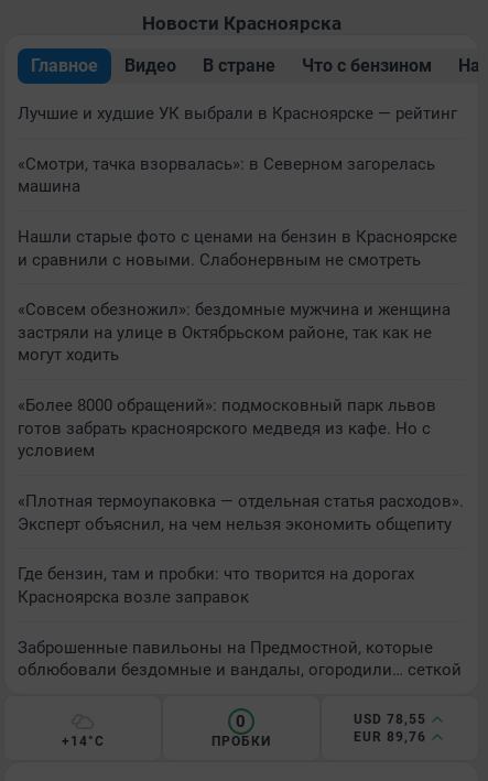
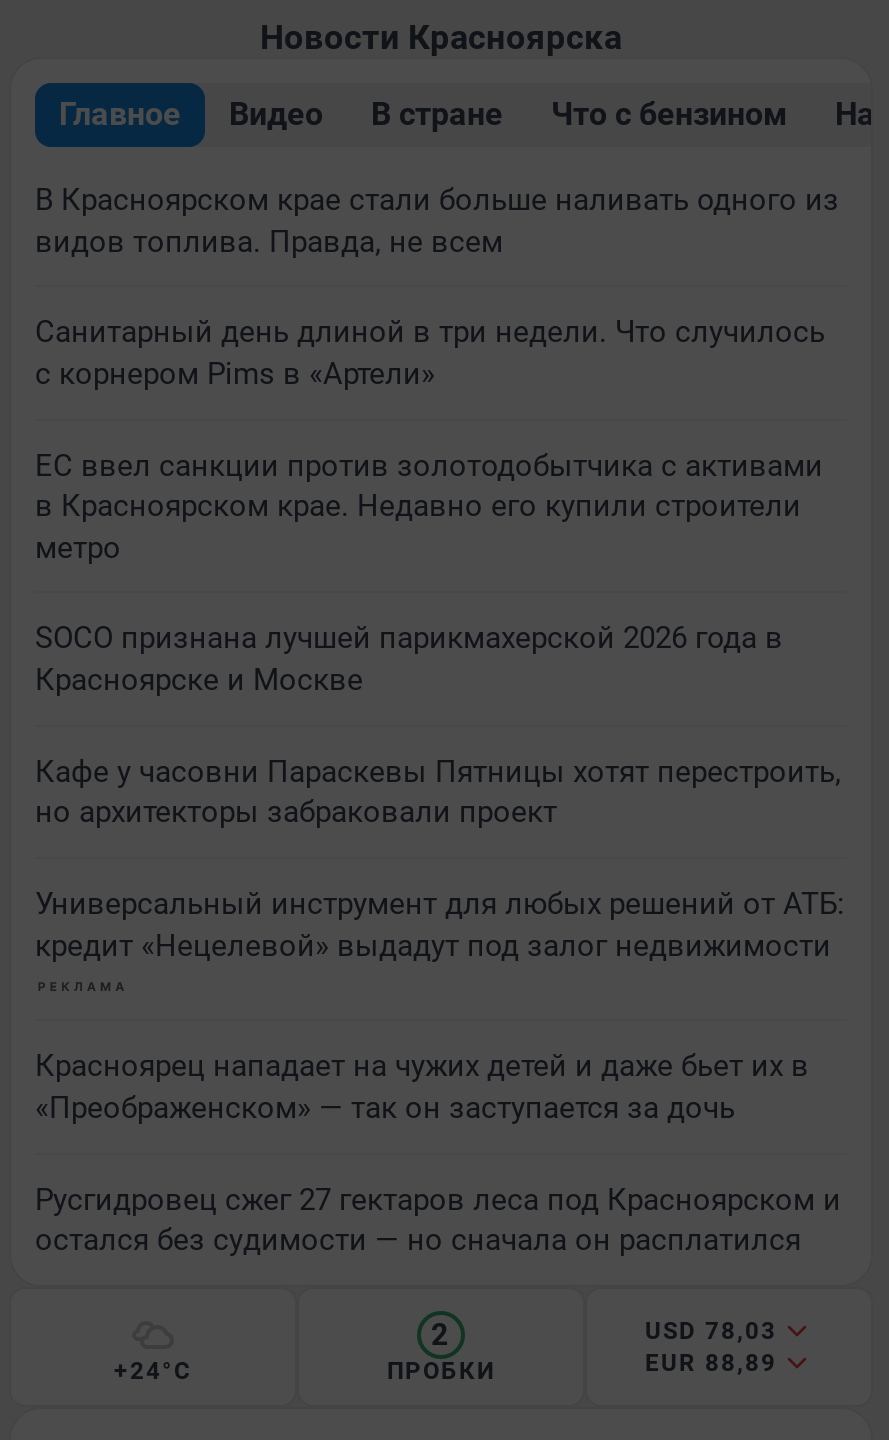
- Лучшие и худшие УК выбрали в Красноярске — рейтинг
+ В Красноярском крае стали больше наливать одного из
+ видов топлива. Правда, не всем

- «Смотри, тачка взорвалась»: в Северном загорелась
- машина
+ Санитарный день длиной в три недели. Что случилось
+ с корнером Pims в «Артели»

- Нашли старые фото с ценами на бензин в Красноярске
- и сравнили с новыми. Слабонервным не смотреть
+ ЕС ввел санкции против золотодобытчика с активами
+ в Красноярском крае. Недавно его купили строители
+ метро

- «Совсем обезножил»: бездомные мужчина и женщина
- застряли на улице в Октябрьском районе, так как не
- могут ходить
+ SOCO признана лучшей парикмахерской 2026 года в
+ Красноярске и Москве

- «Более 8000 обращений»: подмосковный парк львов
- готов забрать красноярского медведя из кафе. Но с
- условием
+ Кафе у часовни Параскевы Пятницы хотят перестроить,
+ но архитекторы забраковали проект

- «Плотная термоупаковка — отдельная статья расходов».
- Эксперт объяснил, на чем нельзя экономить общепиту
+ Универсальный инструмент для любых решений от АТБ:
+ кредит «Нецелевой» выдадут под залог недвижимости

- Где бензин, там и пробки: что творится на дорогах
- Красноярска возле заправок
+ Красноярец нападает на чужих детей и даже бьет их в
+ «Преображенском» — так он заступается за дочь

- Заброшенные павильоны на Предмостной, которые
- облюбовали бездомные и вандалы, огородили… сеткой
+ Русгидровец сжег 27 гектаров леса под Красноярском и
+ остался без судимости — но сначала он расплатился

- 0
+ 2

- USD 78,55
+ USD 78,03

- +14°C
+ +24°C

- EUR 89,76
+ EUR 88,89
